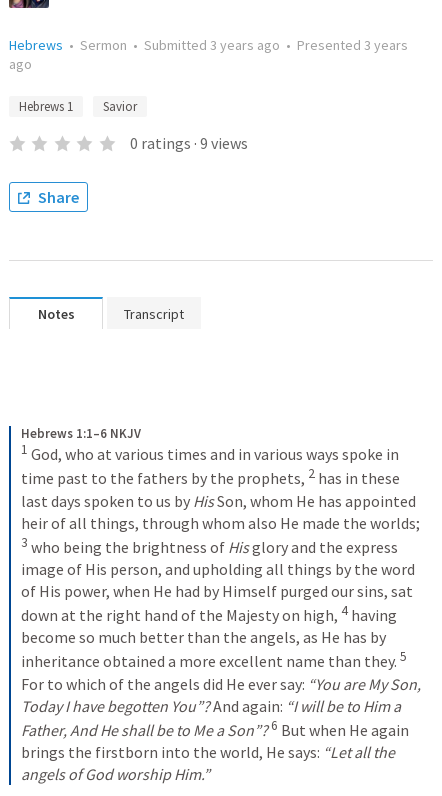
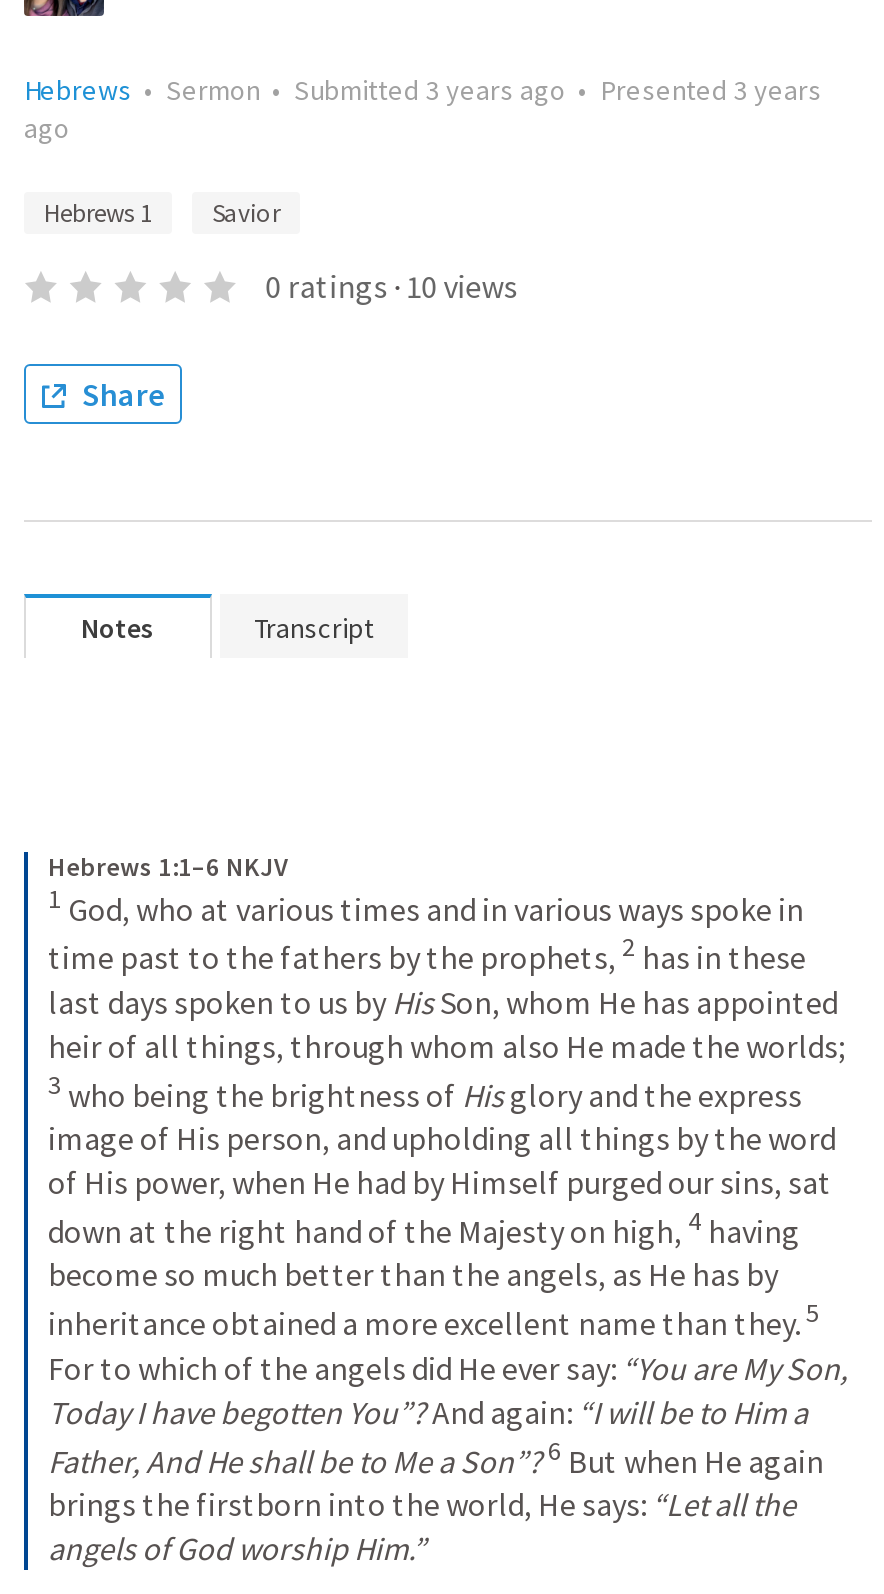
- 0 ratings · 9 views
+ 0 ratings · 10 views
